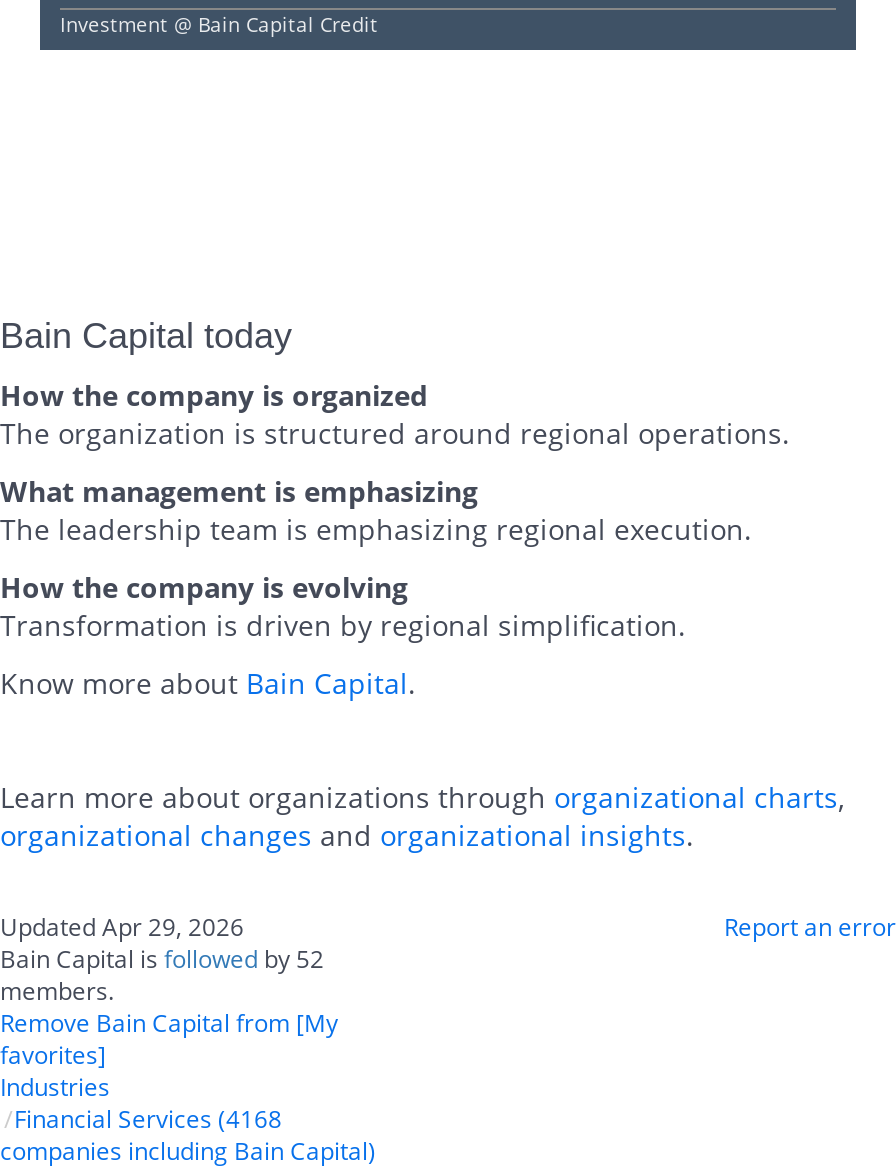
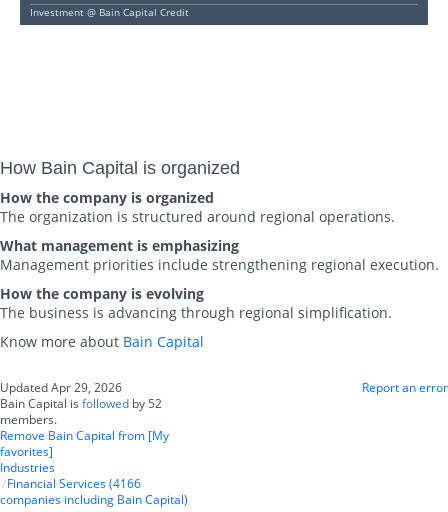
- Bain Capital today
+ How Bain Capital is organized

- The leadership team is emphasizing regional execution.
+ Management priorities include strengthening regional execution.

- Transformation is driven by regional simplification.
- Know more about Bain Capital.
- Learn more about organizations through organizational charts,
- organizational changes and organizational insights.
+ The business is advancing through regional simplification.
+ Know more about Bain Capital

- Financial Services (4168
+ Financial Services (4166
